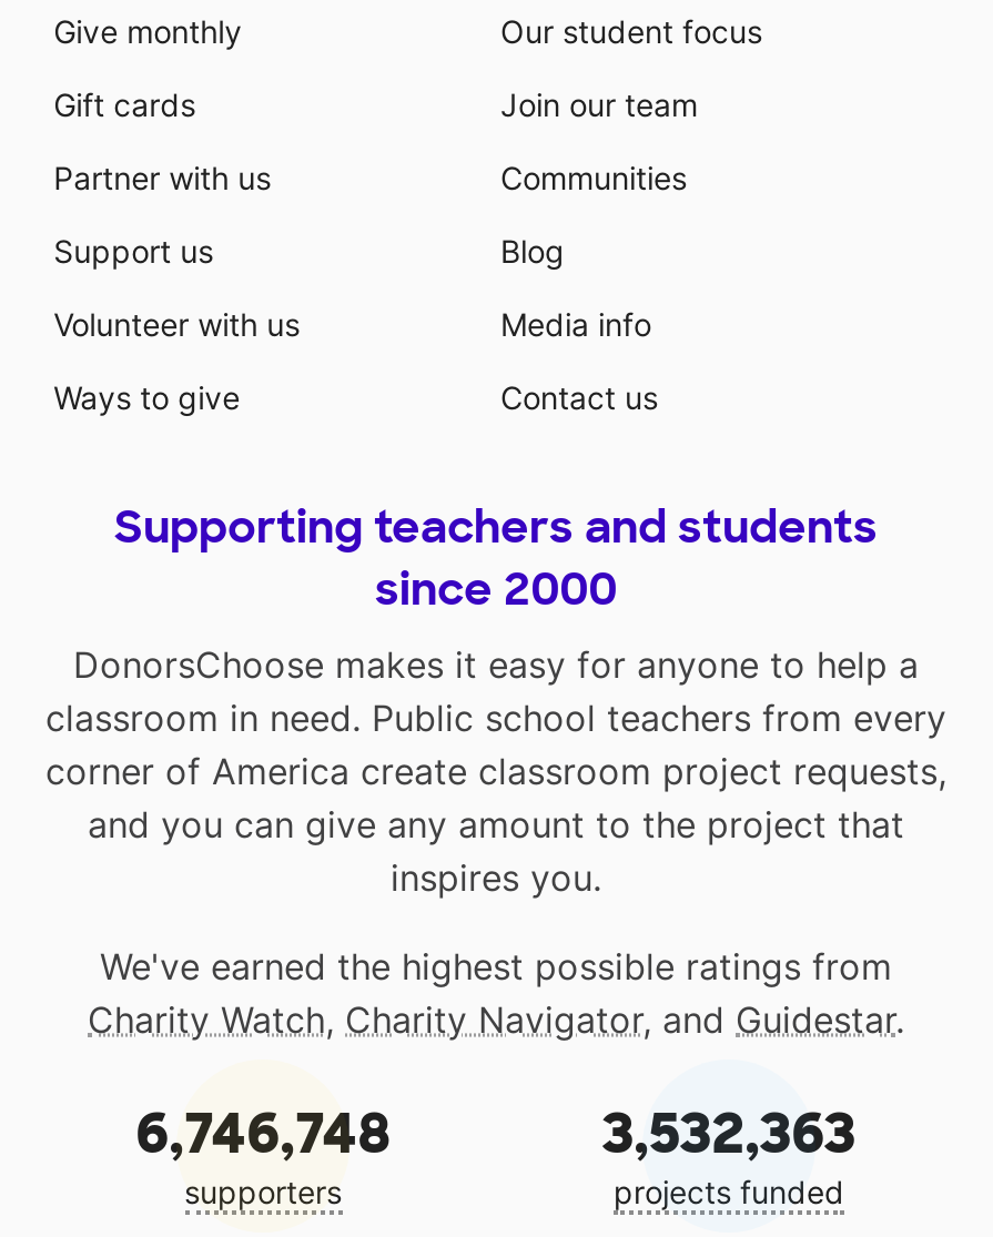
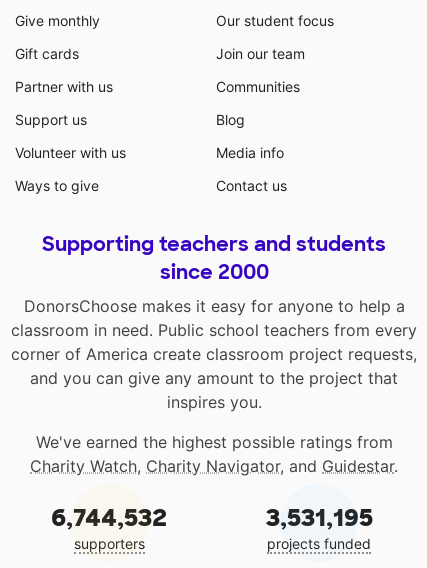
- 6,746,748
+ 6,744,532

- 3,532,363
+ 3,531,195
